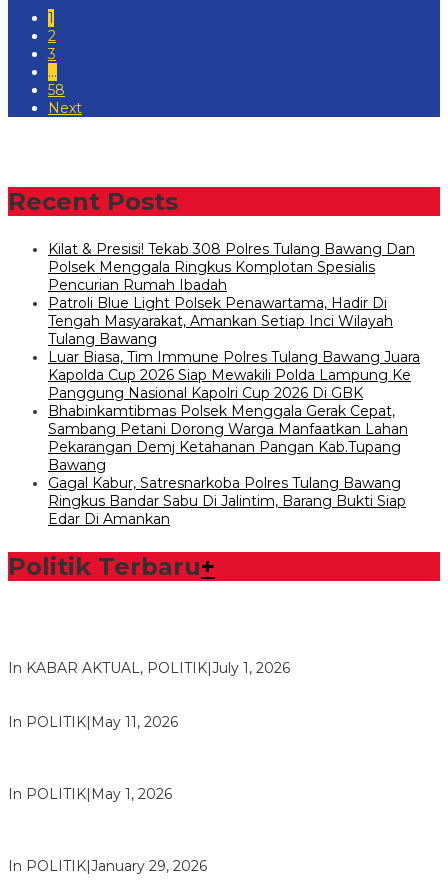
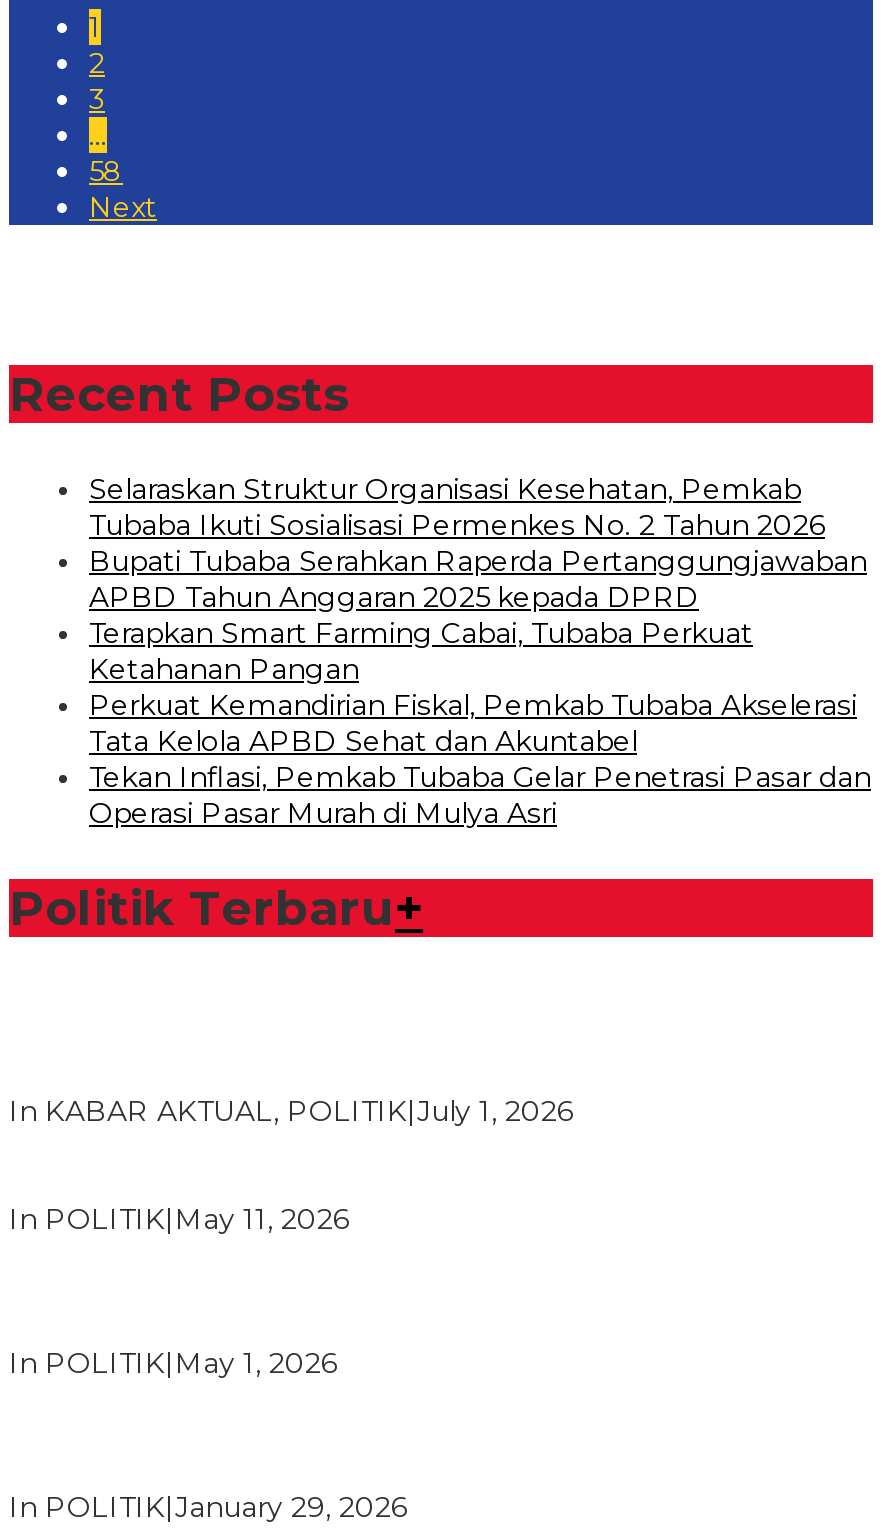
- Kilat & Presisi! Tekab 308 Polres Tulang Bawang Dan
- Polsek Menggala Ringkus Komplotan Spesialis
- Pencurian Rumah Ibadah
- Patroli Blue Light Polsek Penawartama, Hadir Di
- Tengah Masyarakat, Amankan Setiap Inci Wilayah
- Tulang Bawang
- Luar Biasa, Tim Immune Polres Tulang Bawang Juara
- Kapolda Cup 2026 Siap Mewakili Polda Lampung Ke
- Panggung Nasional Kapolri Cup 2026 Di GBK
- Bhabinkamtibmas Polsek Menggala Gerak Cepat,
- Sambang Petani Dorong Warga Manfaatkan Lahan
- Pekarangan Demj Ketahanan Pangan Kab.Tupang
- Bawang
- Gagal Kabur, Satresnarkoba Polres Tulang Bawang
- Ringkus Bandar Sabu Di Jalintim, Barang Bukti Siap
- Edar Di Amankan
+ Selaraskan Struktur Organisasi Kesehatan, Pemkab
+ Tubaba Ikuti Sosialisasi Permenkes No. 2 Tahun 2026
+ Bupati Tubaba Serahkan Raperda Pertanggungjawaban
+ APBD Tahun Anggaran 2025 kepada DPRD
+ Terapkan Smart Farming Cabai, Tubaba Perkuat
+ Ketahanan Pangan
+ Perkuat Kemandirian Fiskal, Pemkab Tubaba Akselerasi
+ Tata Kelola APBD Sehat dan Akuntabel
+ Tekan Inflasi, Pemkab Tubaba Gelar Penetrasi Pasar dan
+ Operasi Pasar Murah di Mulya Asri
